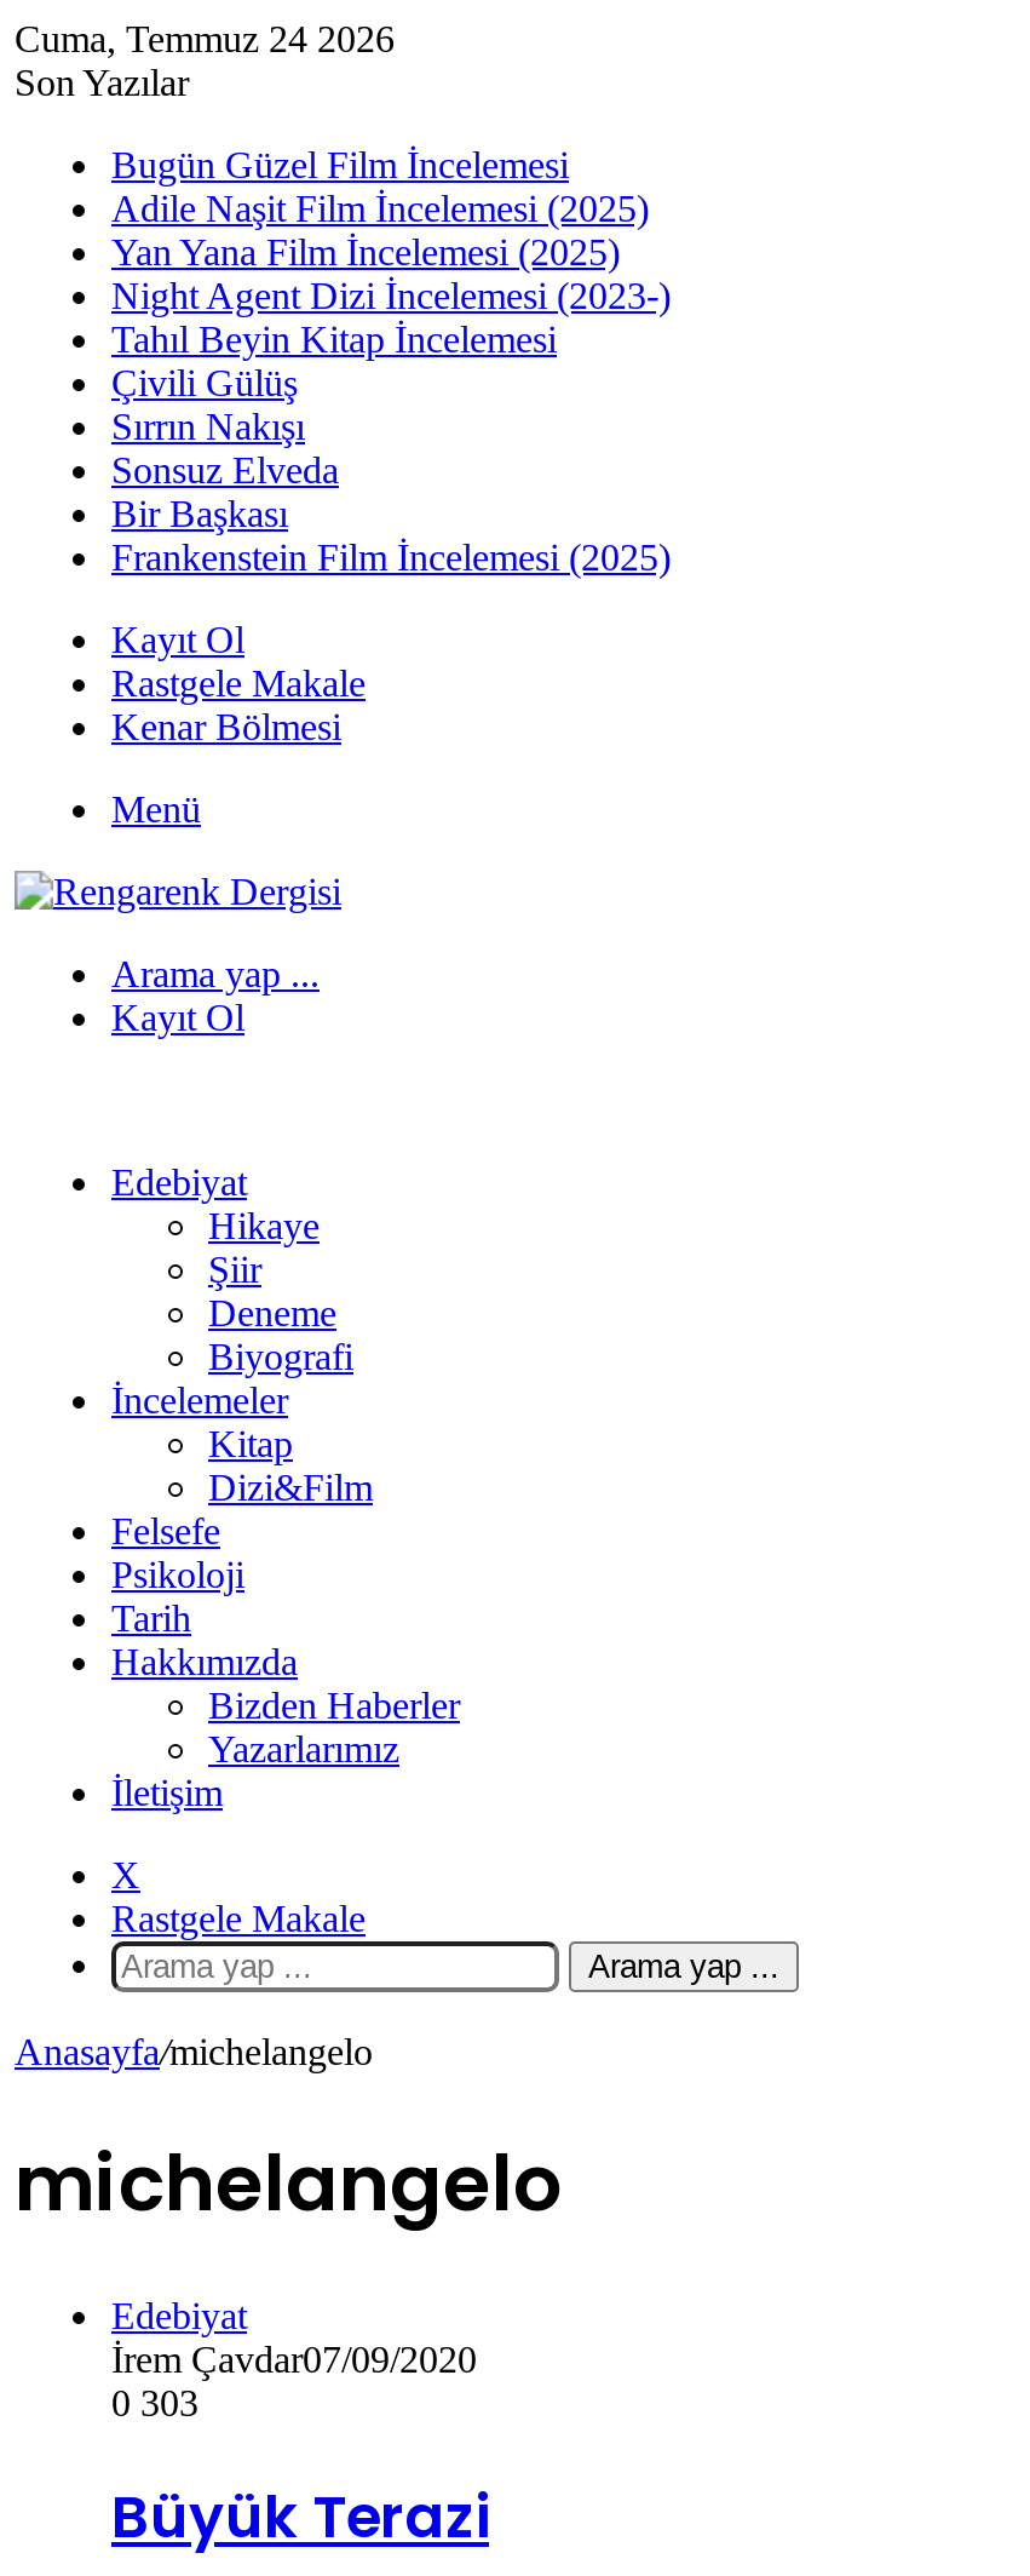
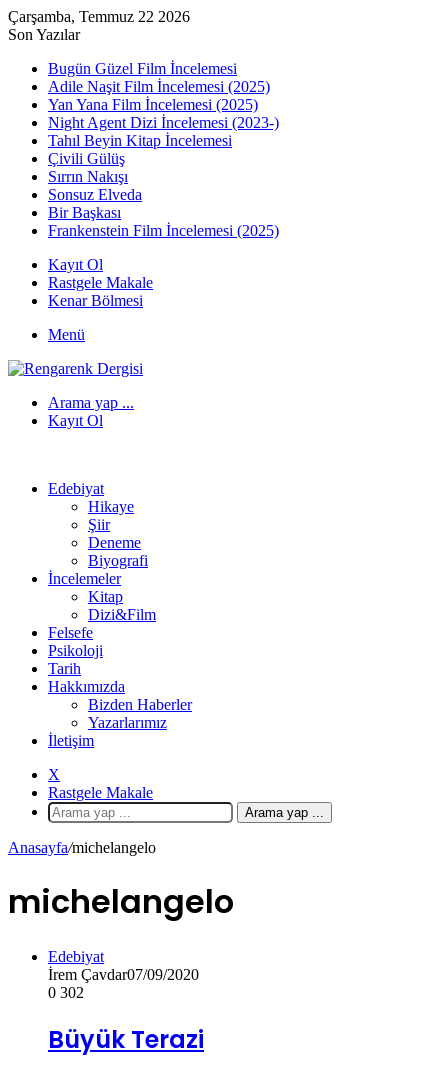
- Cuma, Temmuz 24 2026
+ Çarşamba, Temmuz 22 2026

- 0 303
+ 0 302
